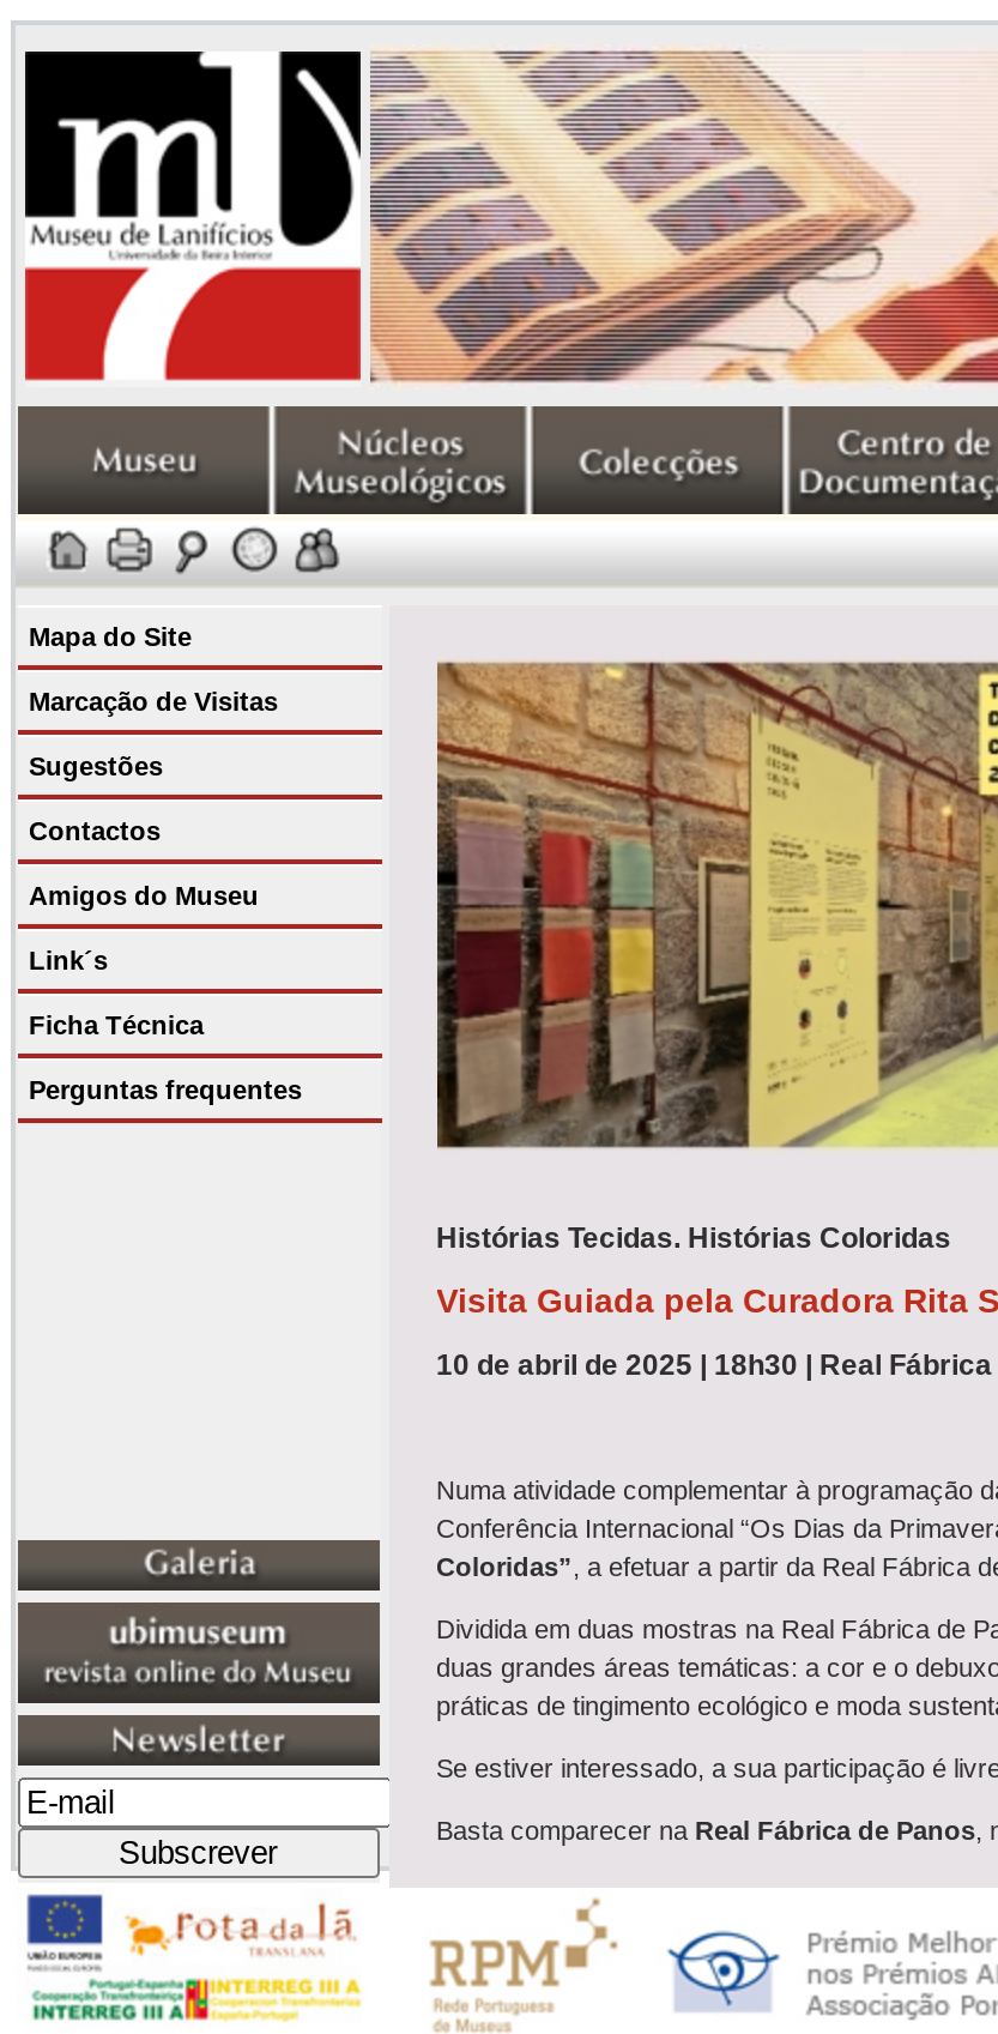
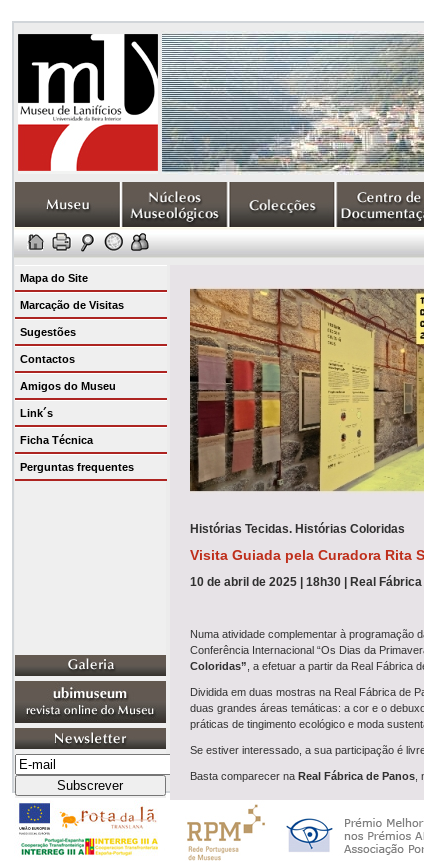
- [image]
+ [image]
